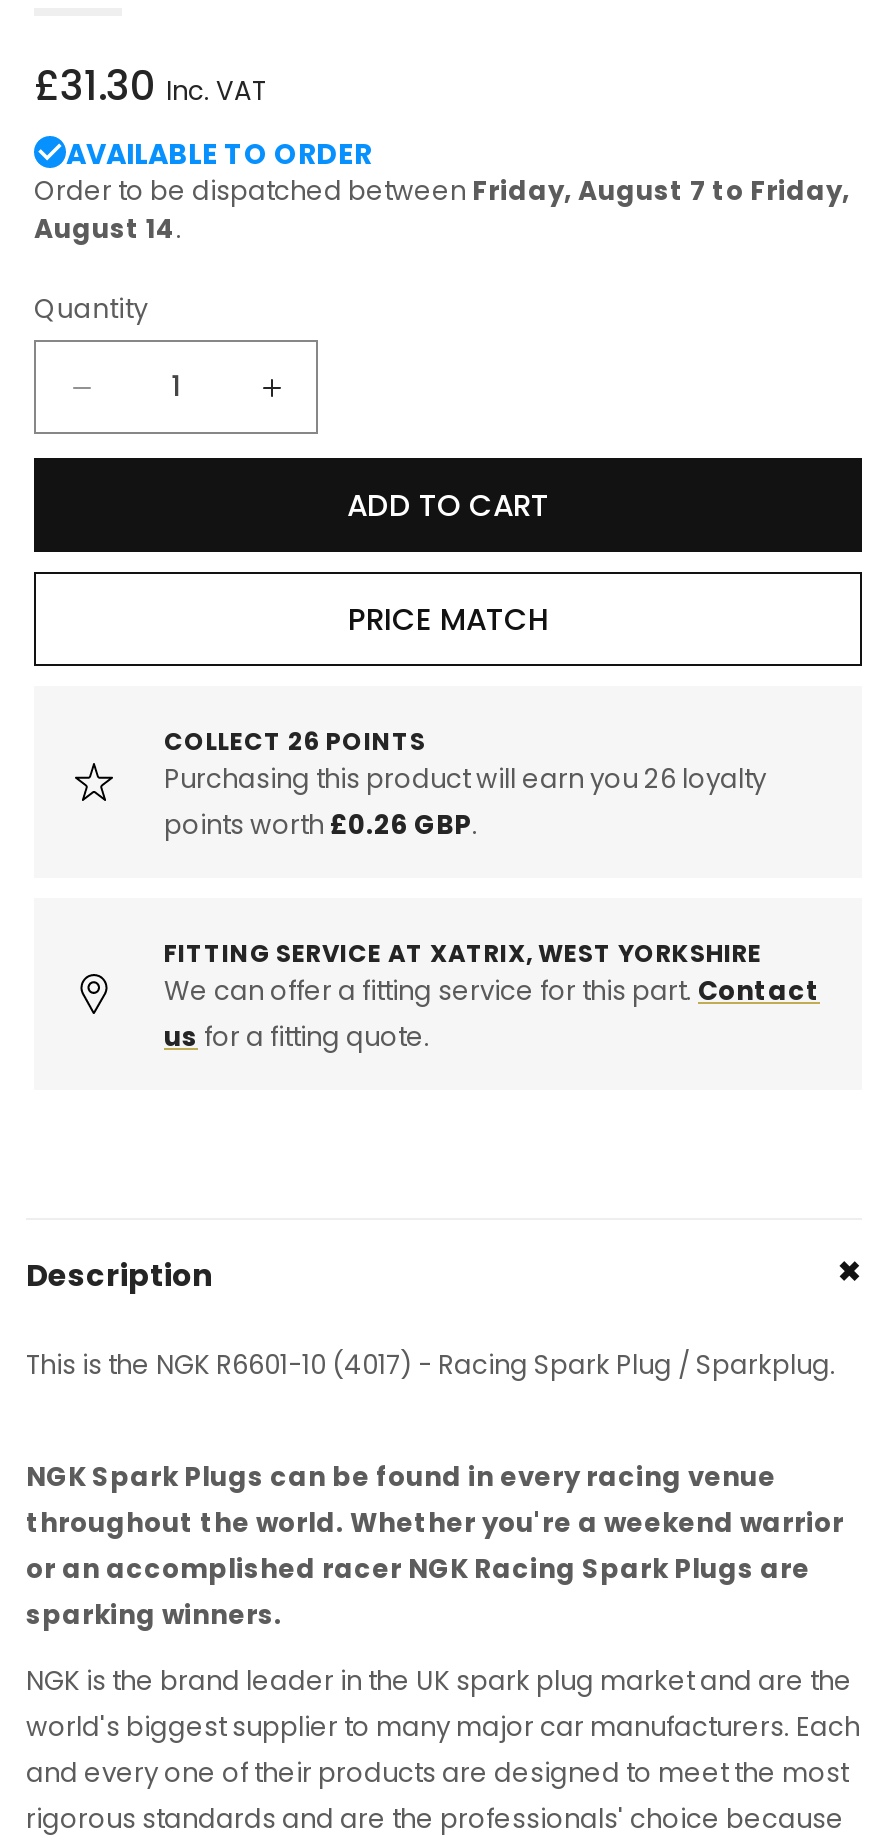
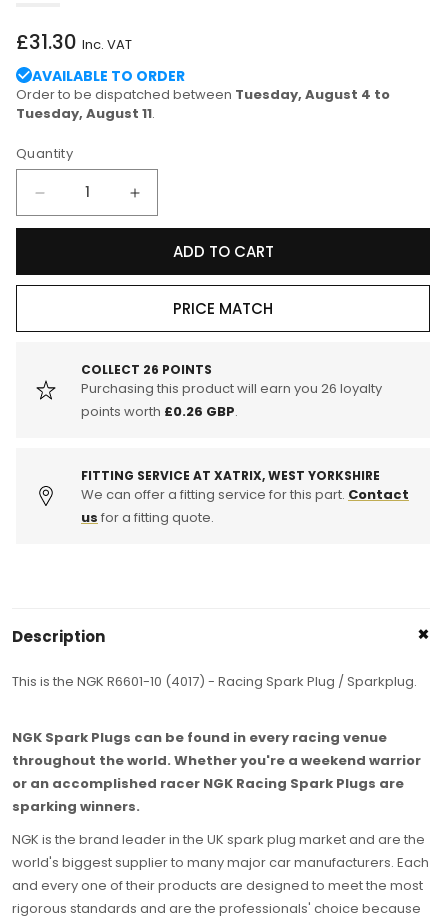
- Order to be dispatched between Friday, August 7 to Friday,
- August 14.
+ Order to be dispatched between Tuesday, August 4 to
+ Tuesday, August 11.
